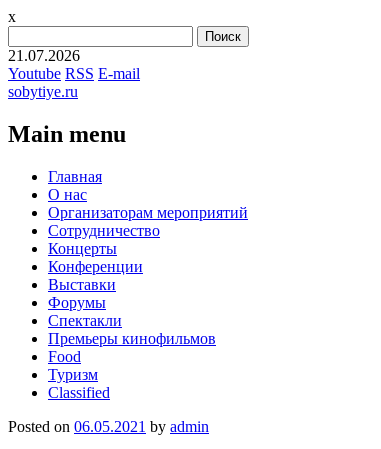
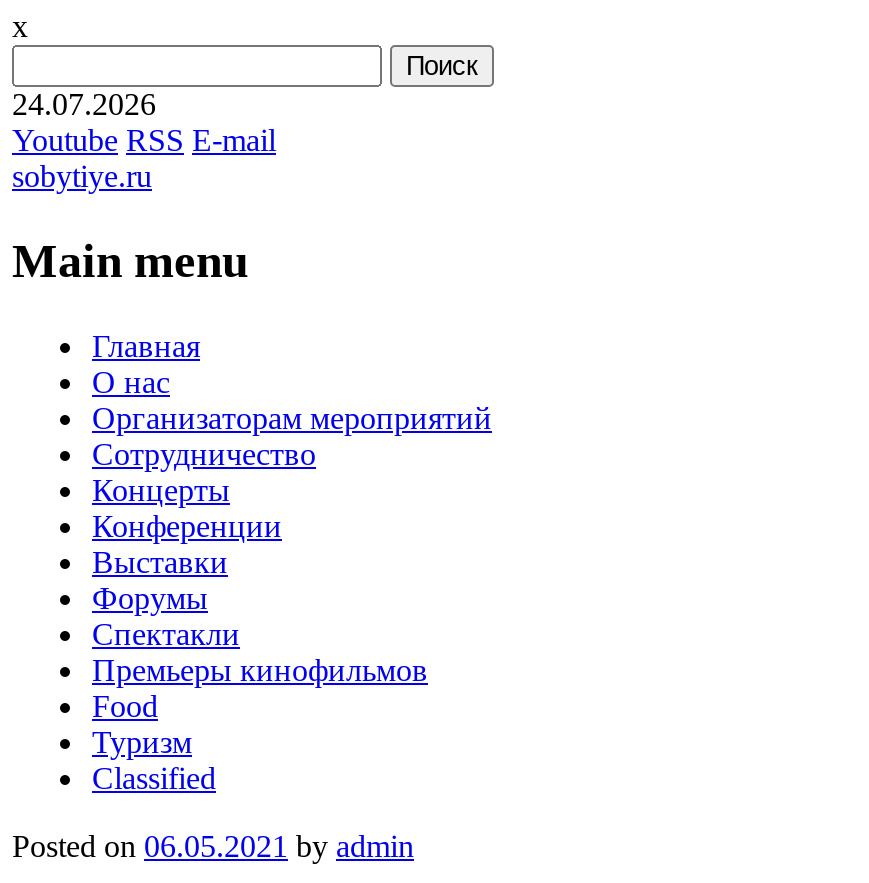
- 21.07.2026
+ 24.07.2026
